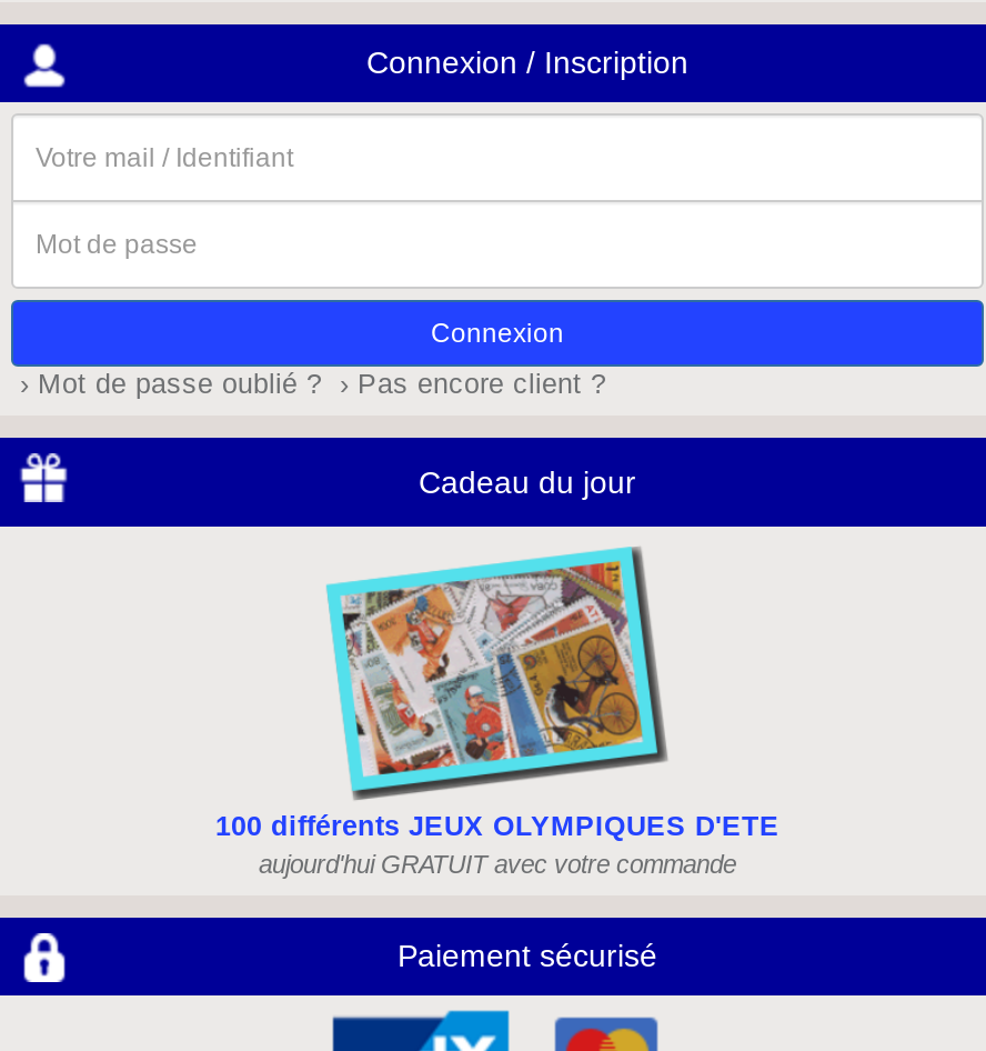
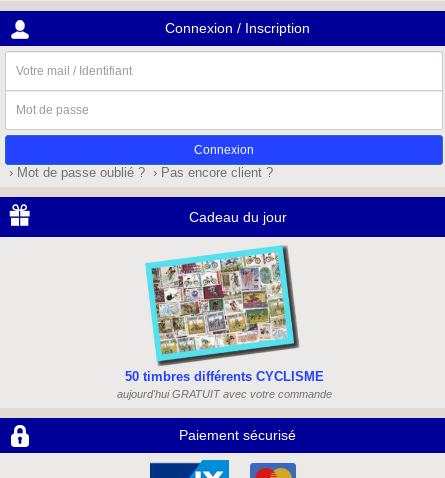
- [image]
- 100 différents JEUX OLYMPIQUES D'ETE
+ [image]
+ 50 timbres différents CYCLISME
